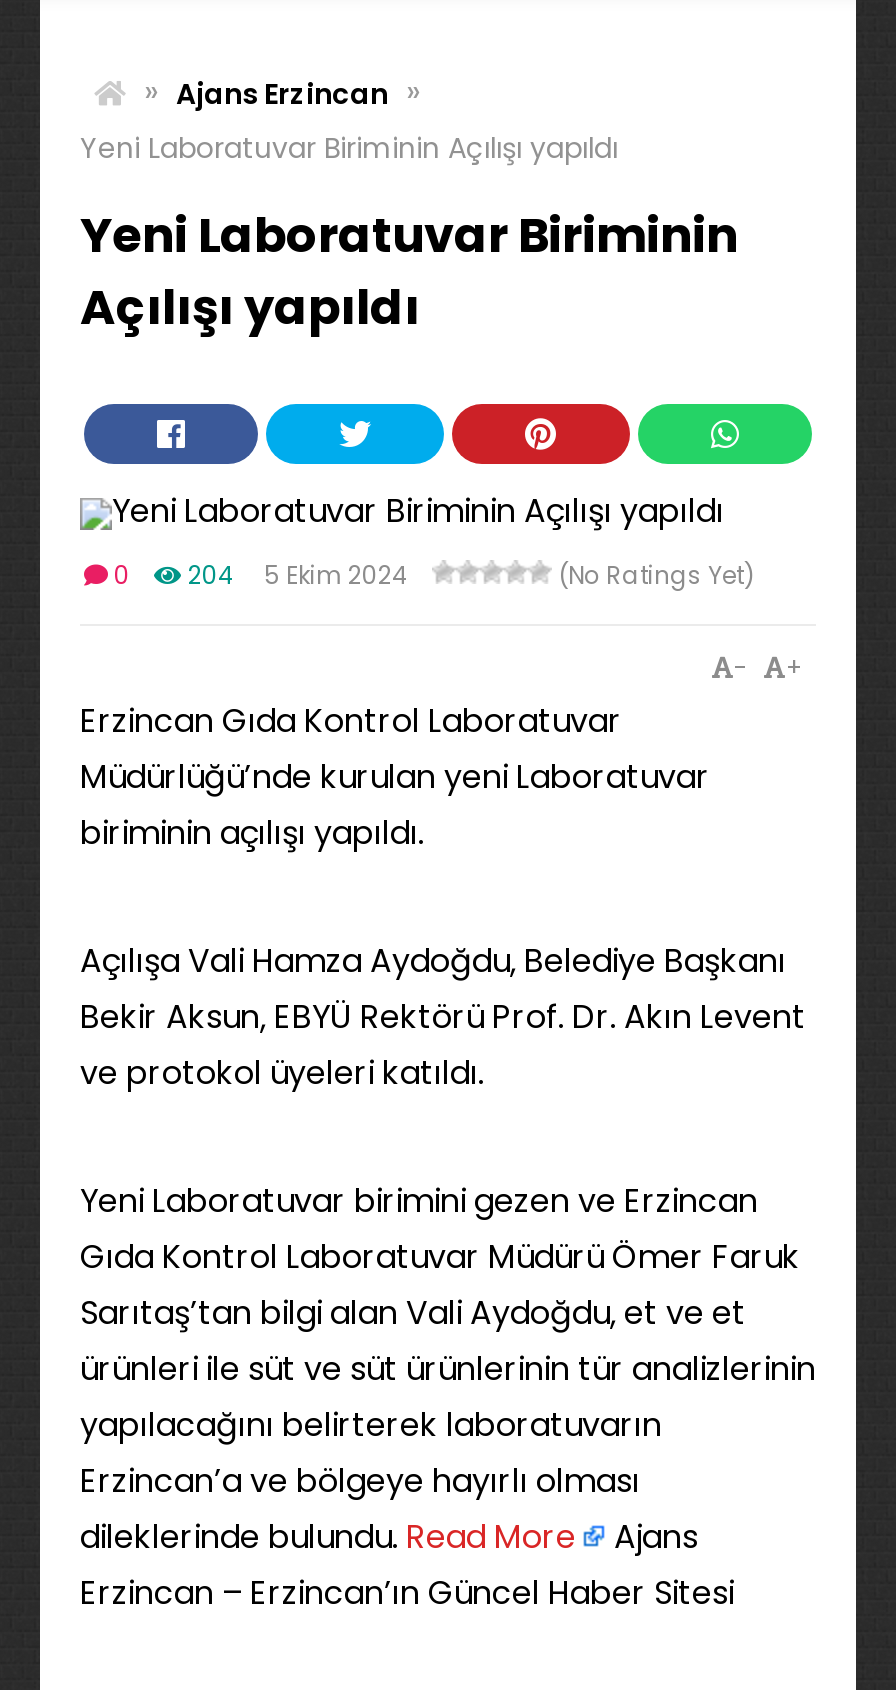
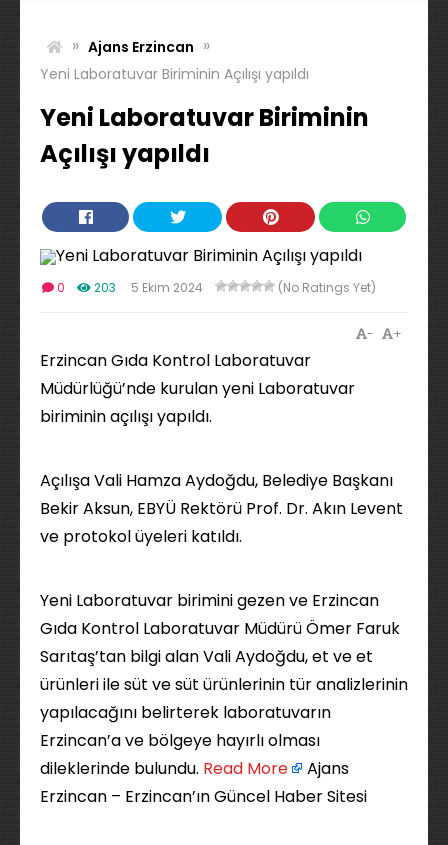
- 0 204 5 Ekim 2024
+ 0 203 5 Ekim 2024
